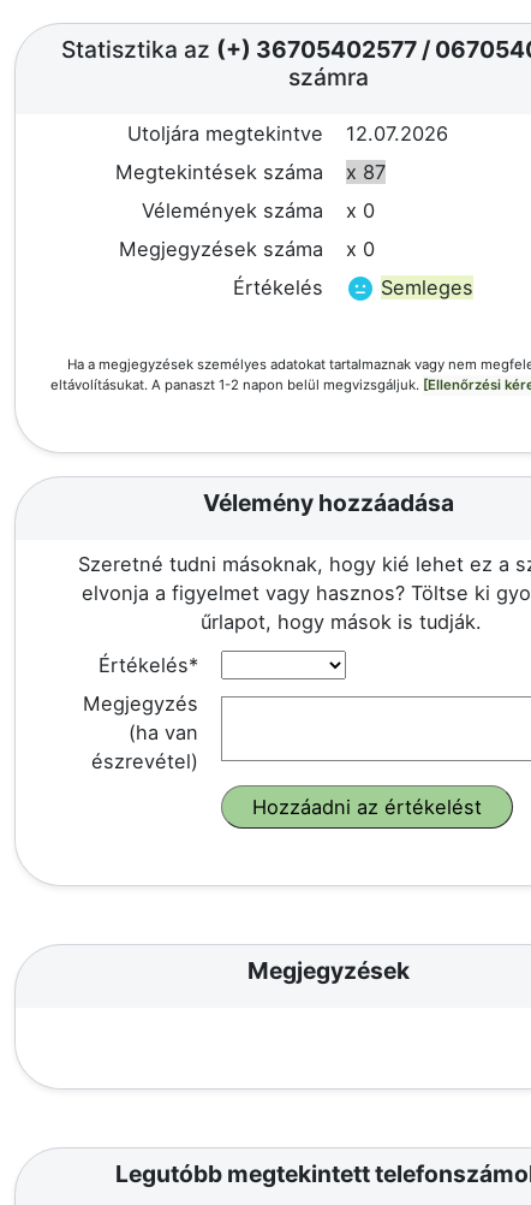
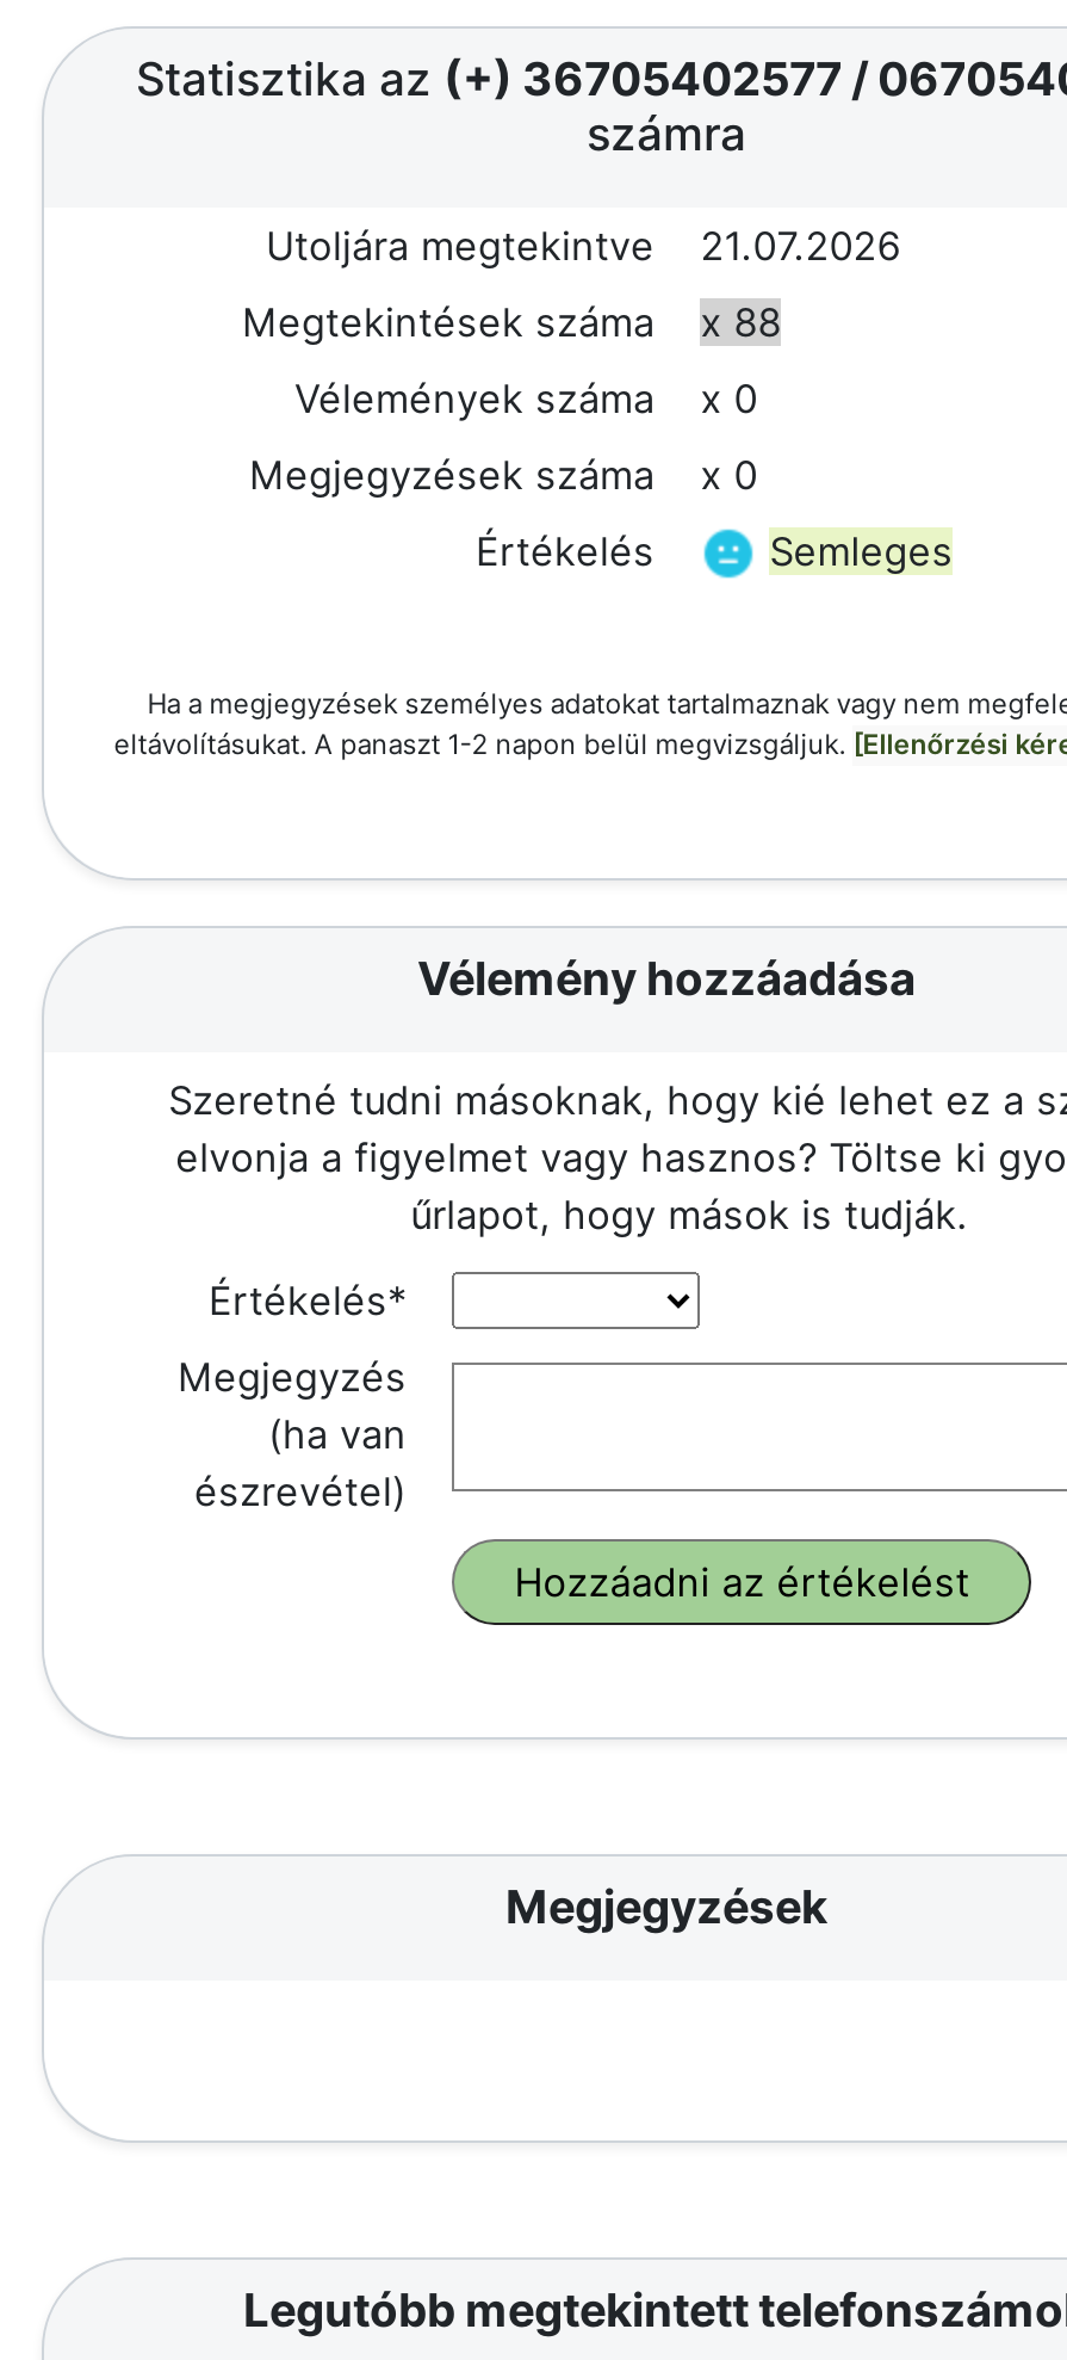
- Utoljára megtekintve 12.07.2026
+ Utoljára megtekintve 21.07.2026

- Megtekintések száma x 87
+ Megtekintések száma x 88
